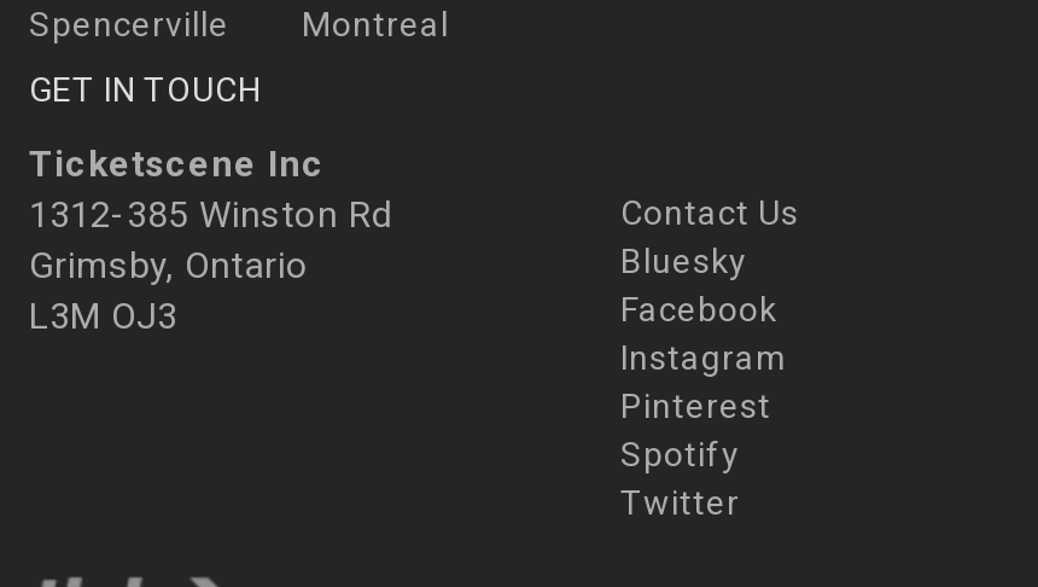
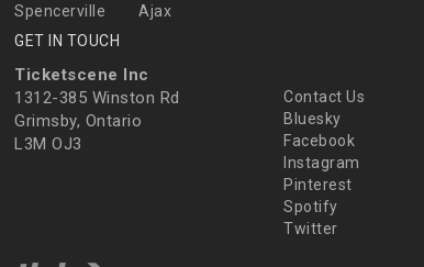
- Montreal
+ Ajax
